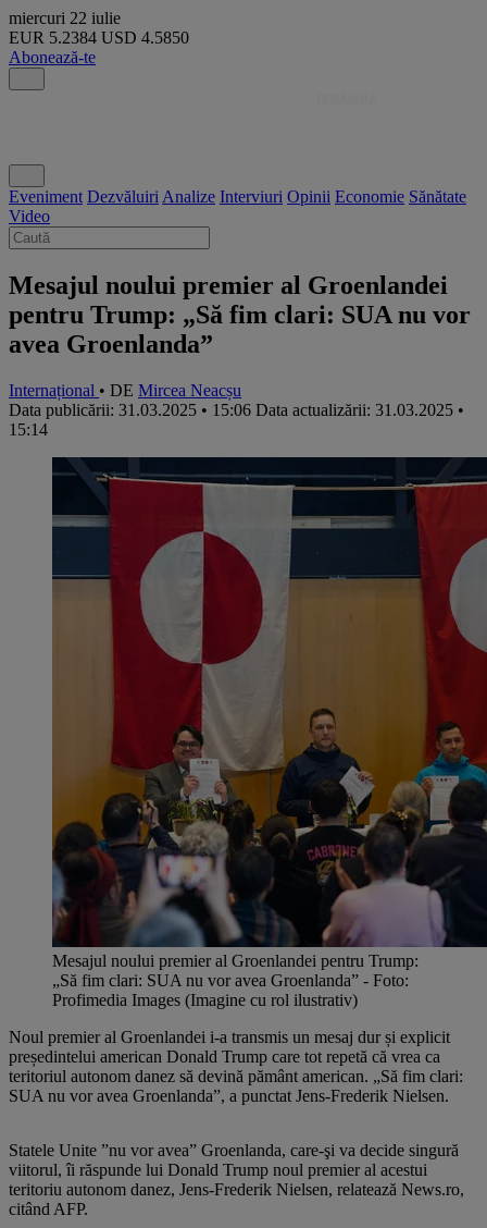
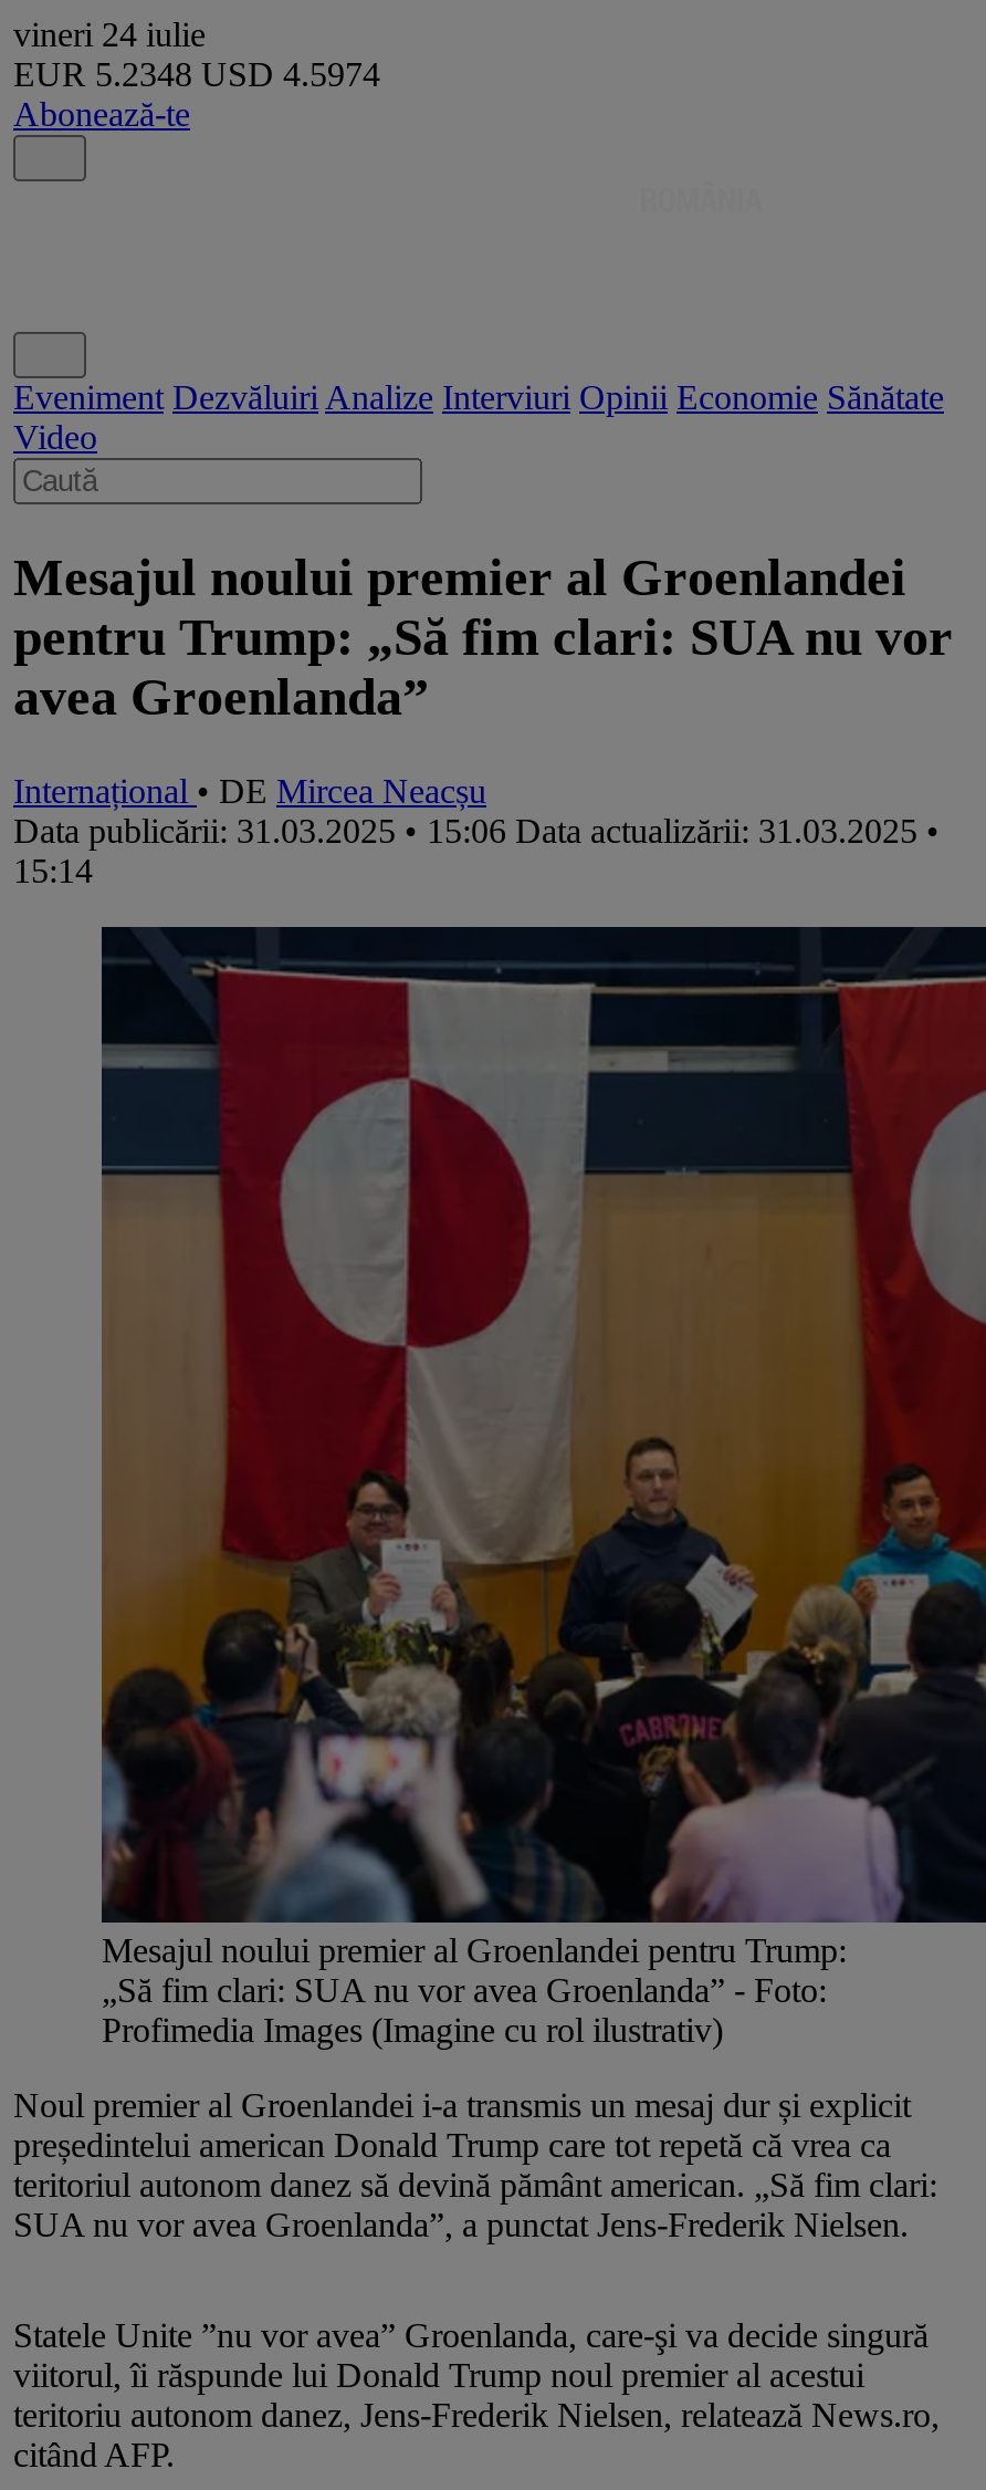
- miercuri 22 iulie
+ vineri 24 iulie

- EUR 5.2384 USD 4.5850
+ EUR 5.2348 USD 4.5974
